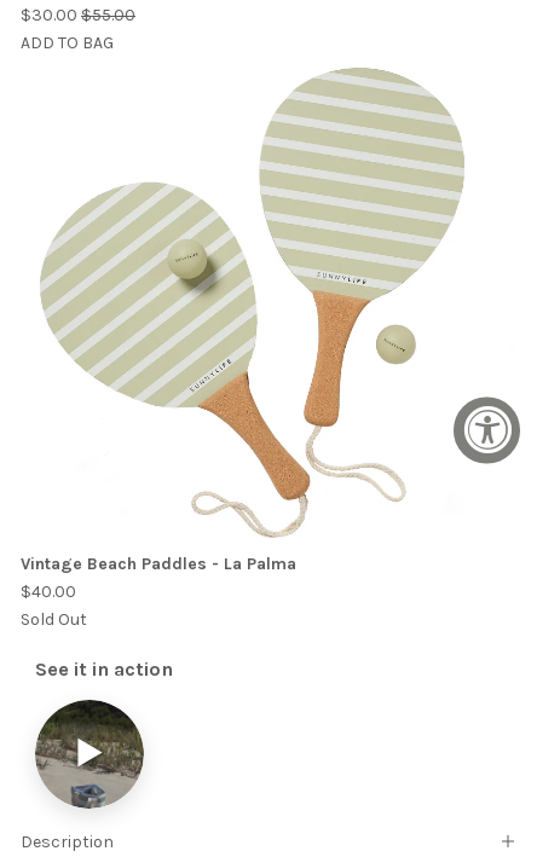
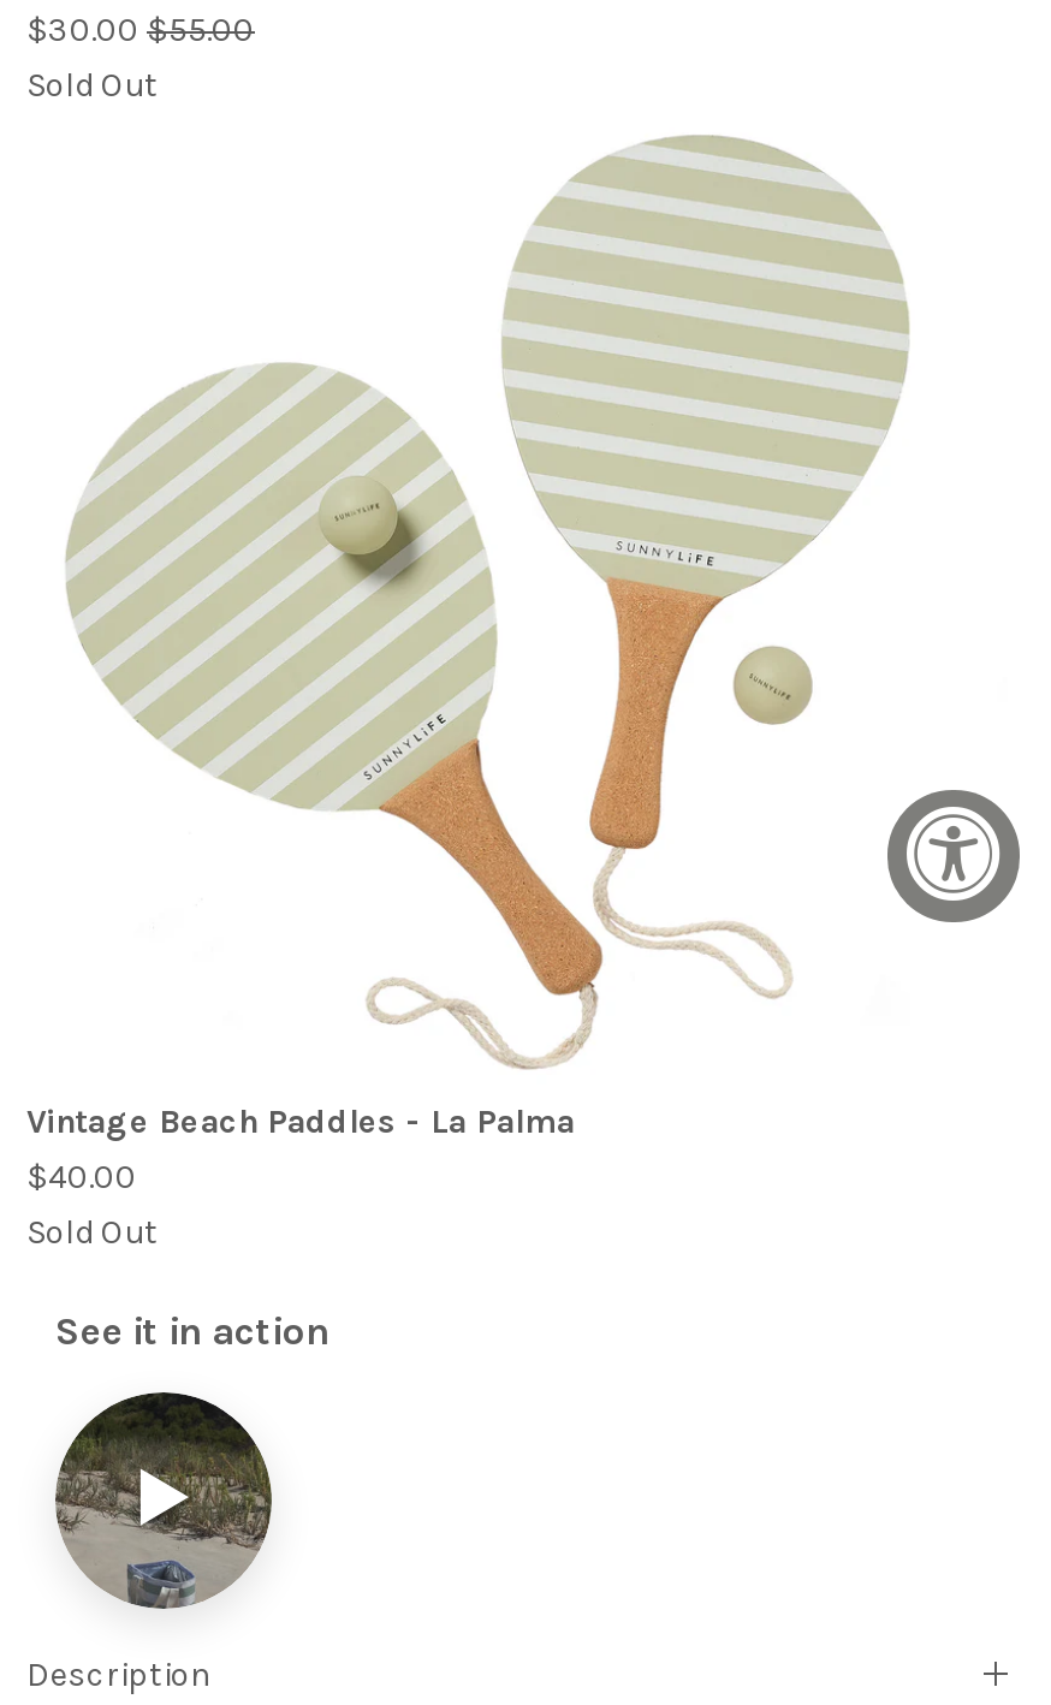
- ADD TO BAG
+ Sold Out
